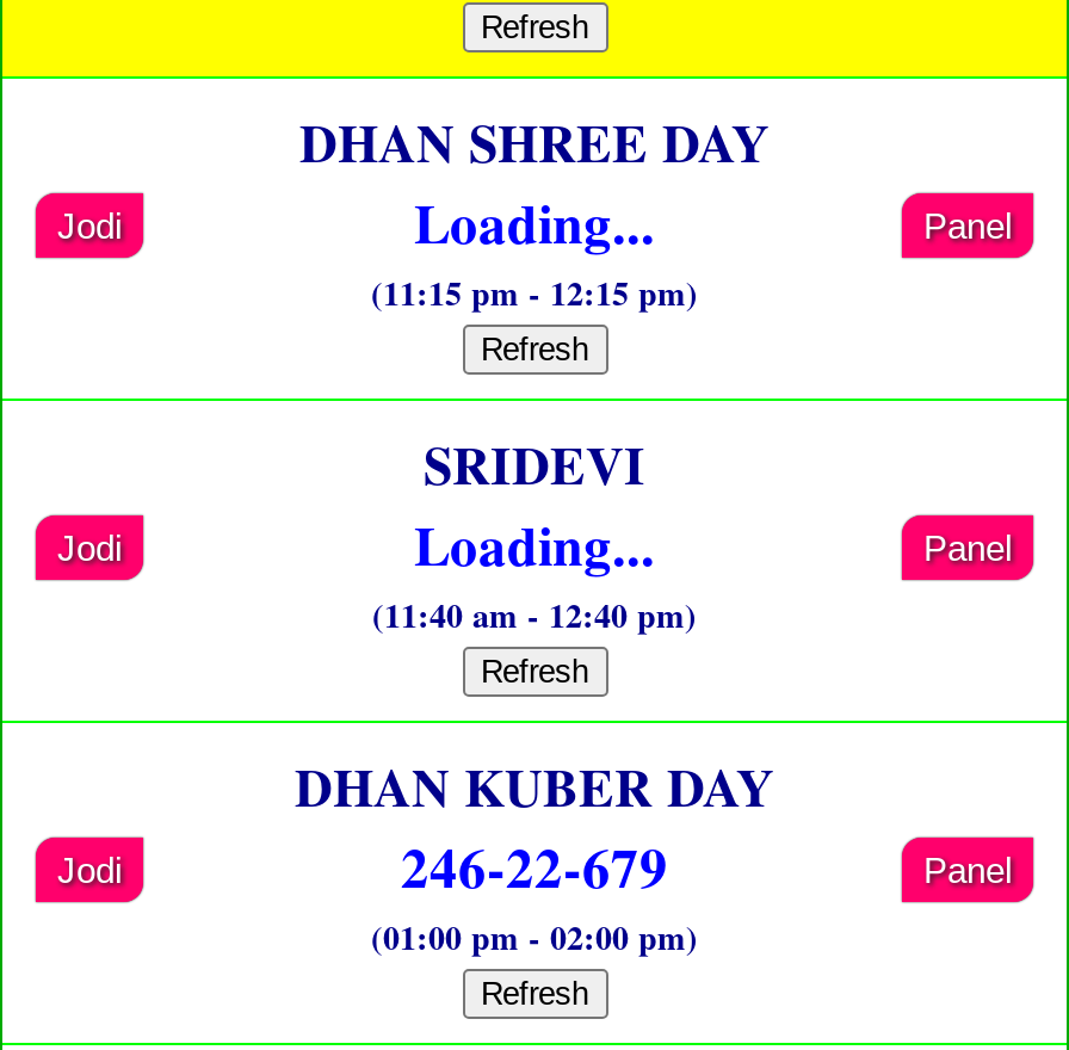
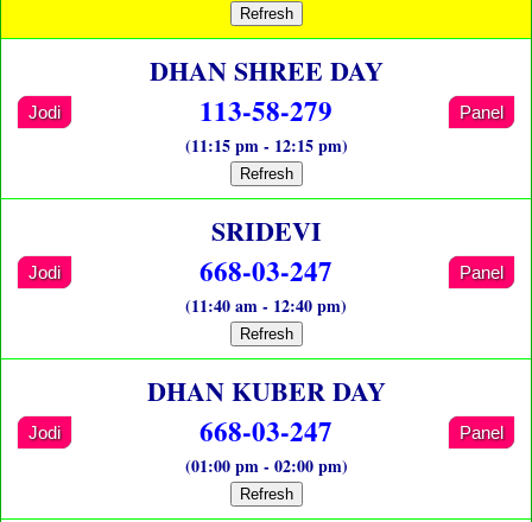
- Loading...
+ 113-58-279

- Loading...
+ 668-03-247

- 246-22-679
+ 668-03-247
